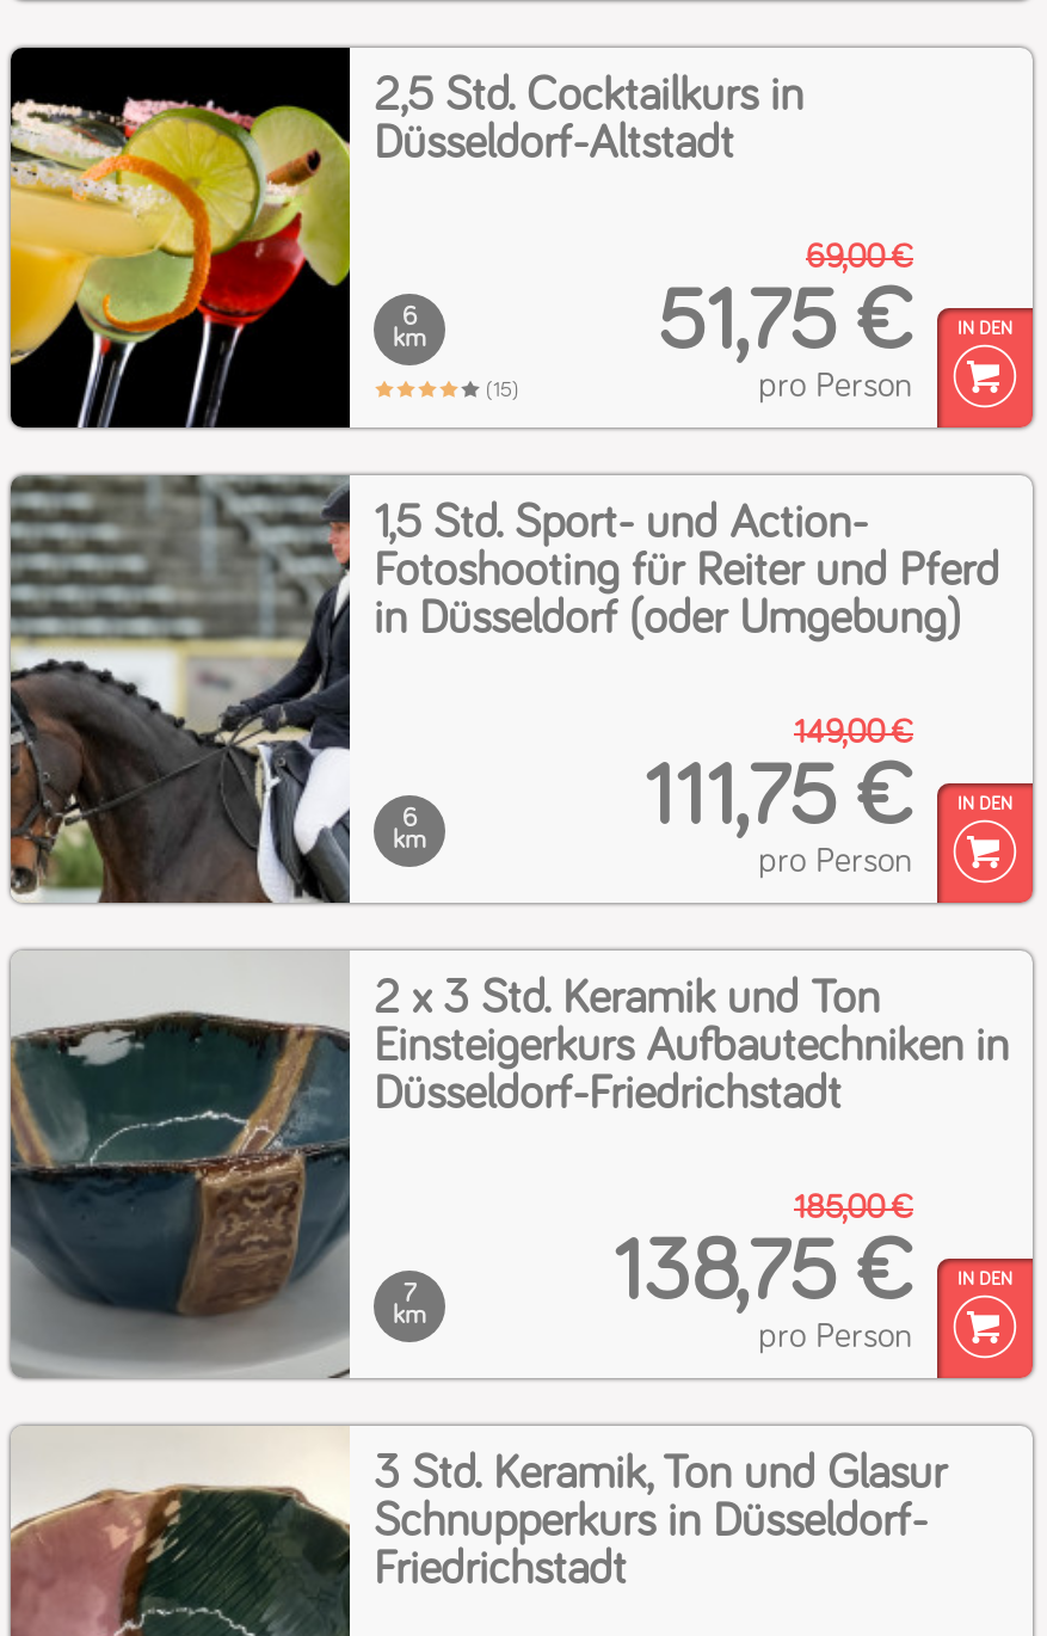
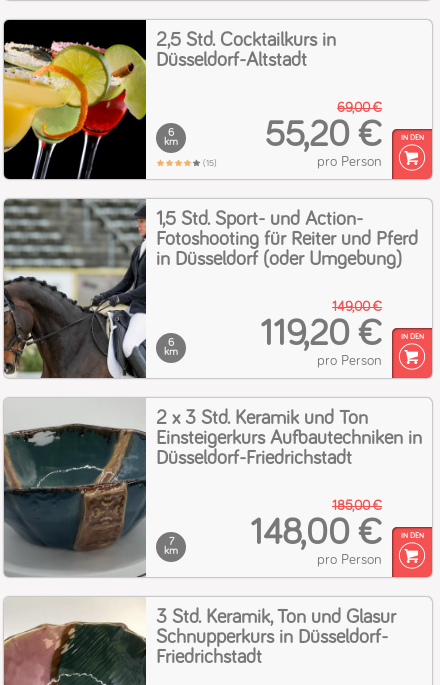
- 51,75 €
+ 55,20 €

- 111,75 €
+ 119,20 €

- 138,75 €
+ 148,00 €
